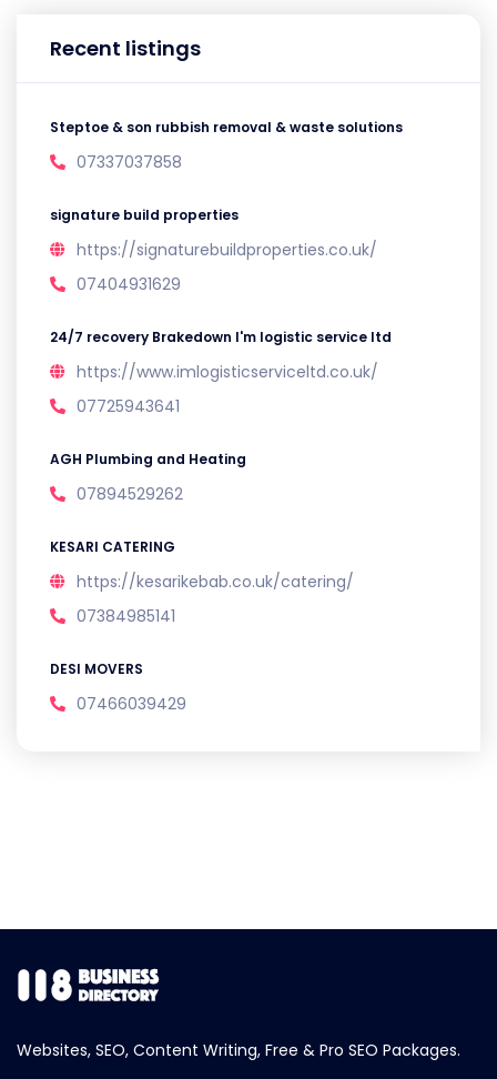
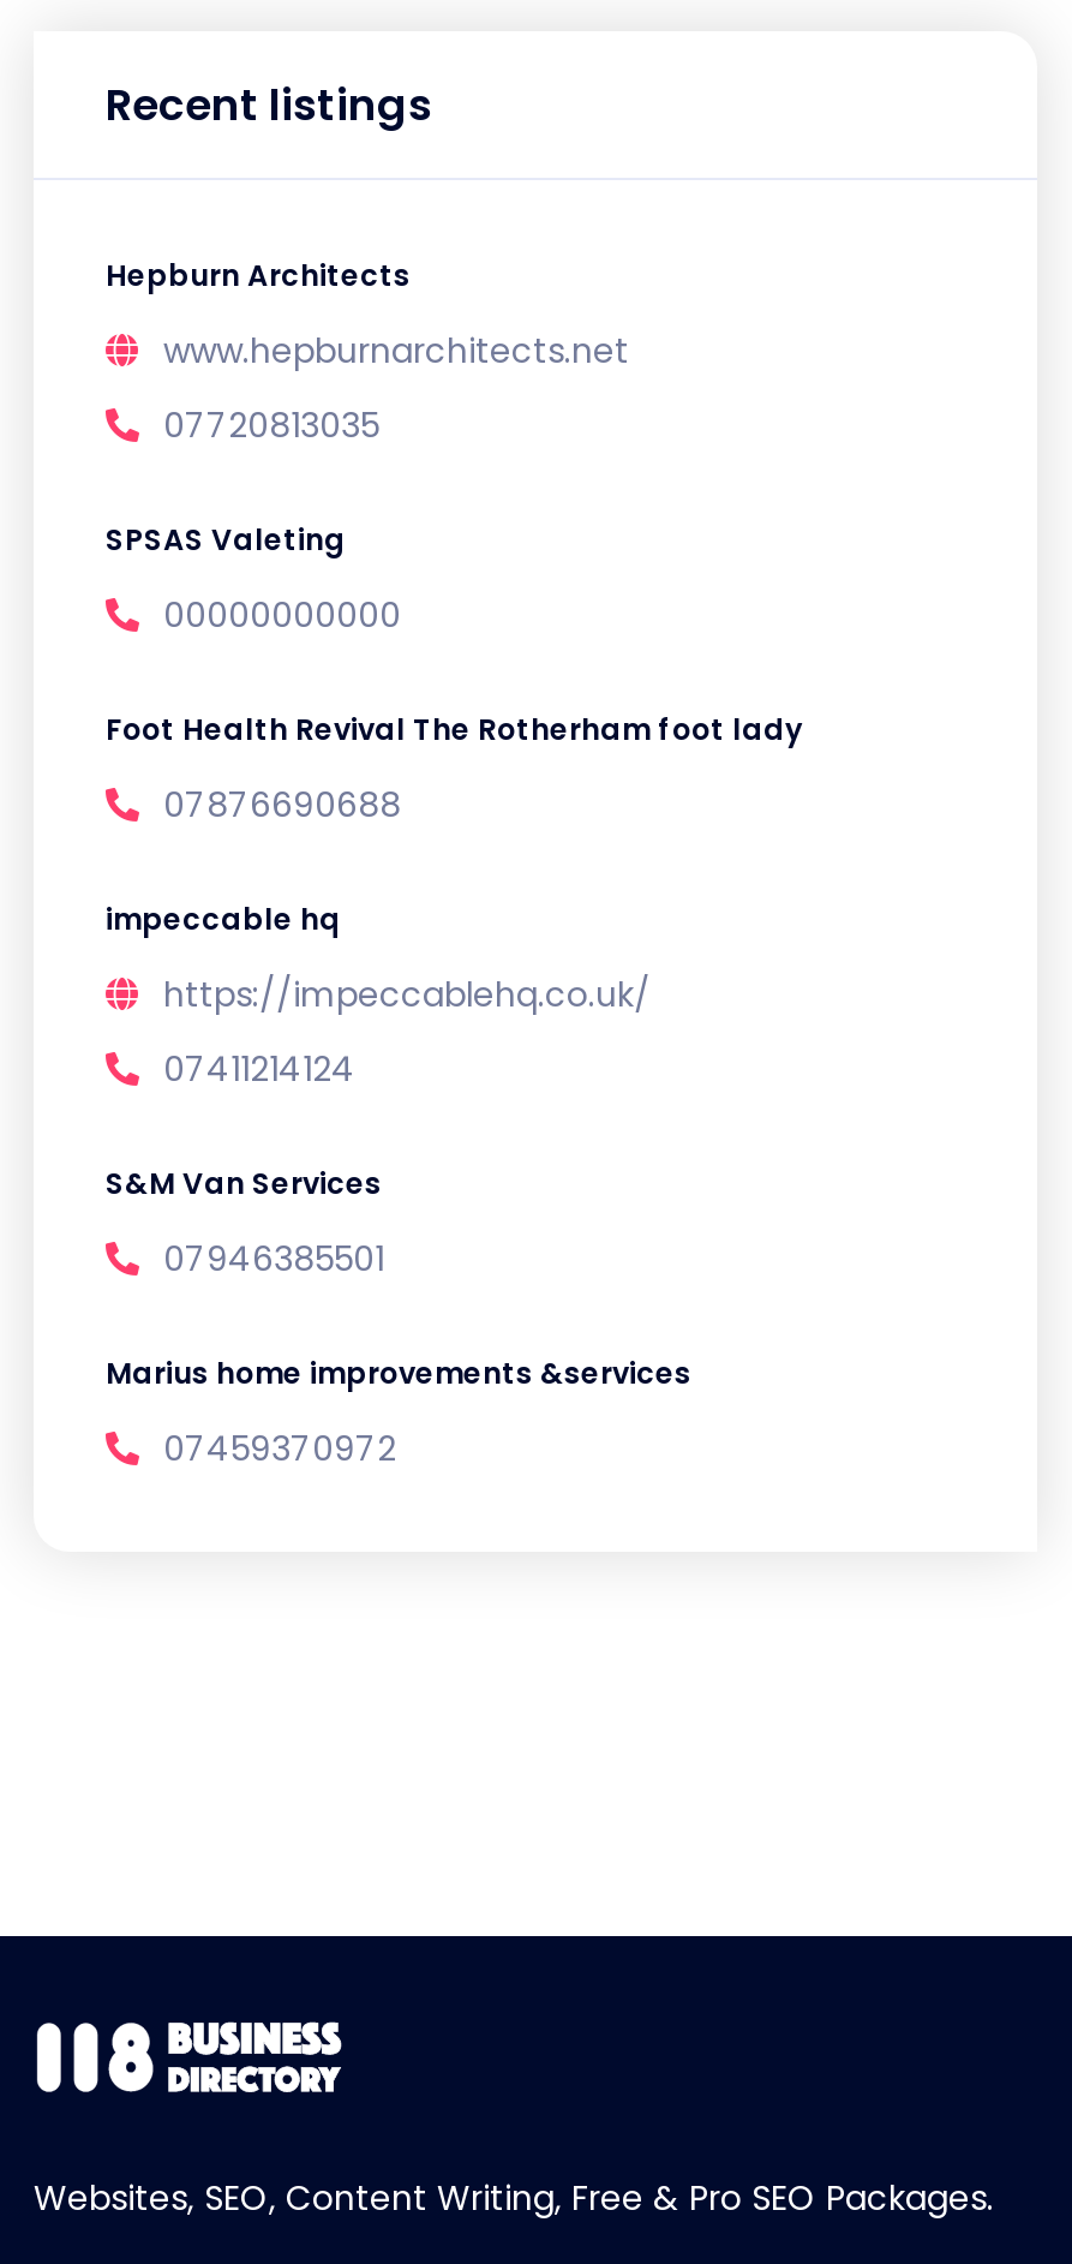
- Steptoe & son rubbish removal & waste solutions
- 07337037858
- signature build properties
- https://signaturebuildproperties.co.uk/
- 07404931629
- 24/7 recovery Brakedown I'm logistic service ltd
- https://www.imlogisticserviceltd.co.uk/
- 07725943641
- AGH Plumbing and Heating
- 07894529262
- KESARI CATERING
- https://kesarikebab.co.uk/catering/
- 07384985141
- DESI MOVERS
- 07466039429
+ Hepburn Architects
+ www.hepburnarchitects.net
+ 07720813035
+ SPSAS Valeting
+ 00000000000
+ Foot Health Revival The Rotherham foot lady
+ 07876690688
+ impeccable hq
+ https://impeccablehq.co.uk/
+ 07411214124
+ S&M Van Services
+ 07946385501
+ Marius home improvements &services
+ 07459370972
